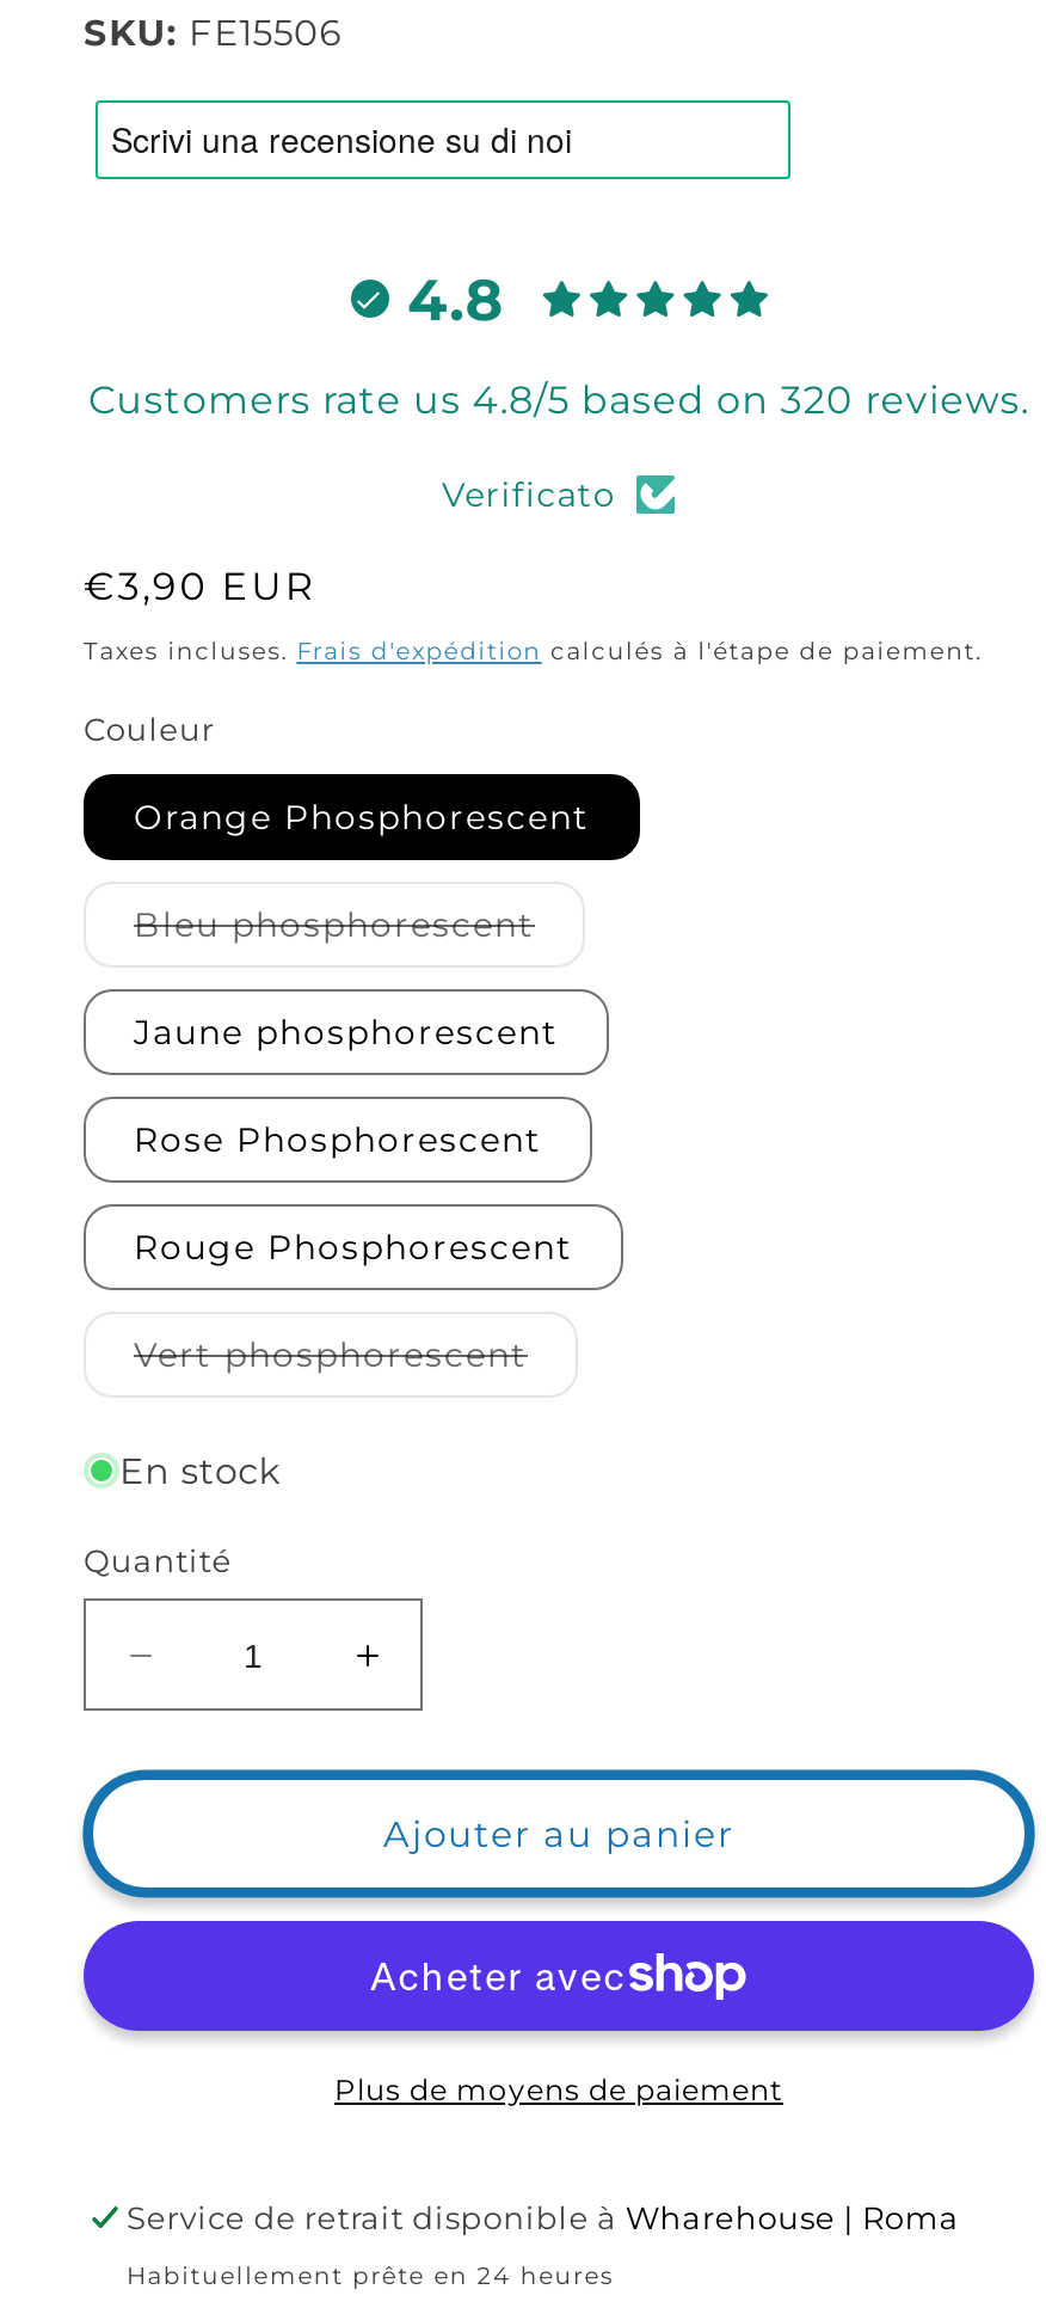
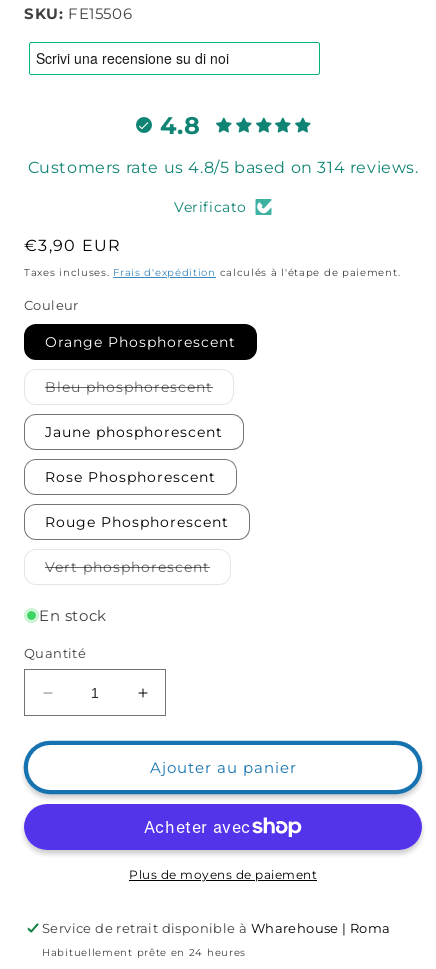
- Customers rate us 4.8/5 based on 320 reviews.
+ Customers rate us 4.8/5 based on 314 reviews.
